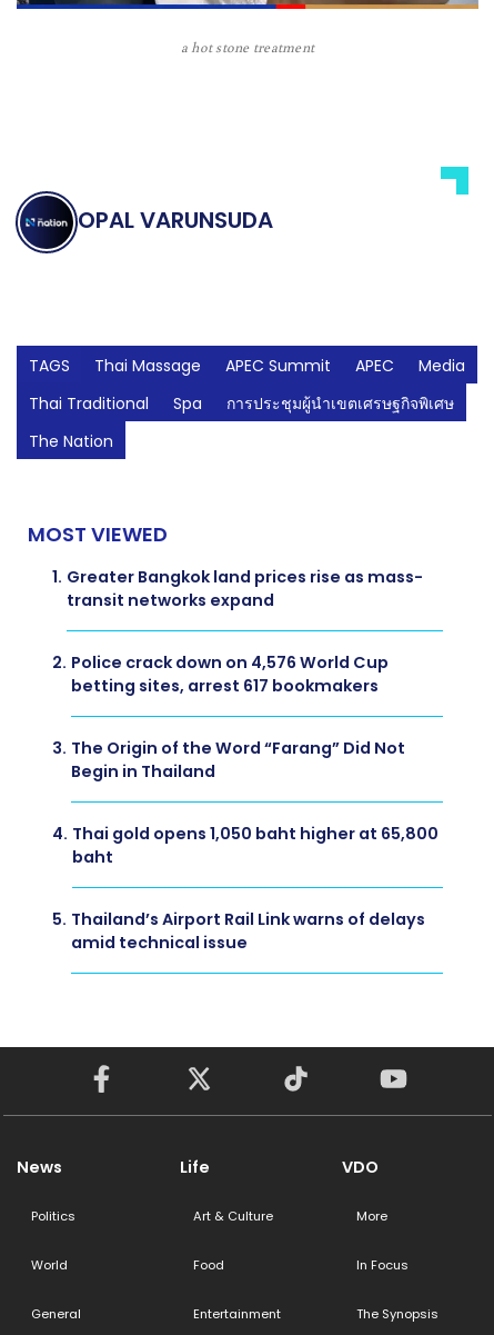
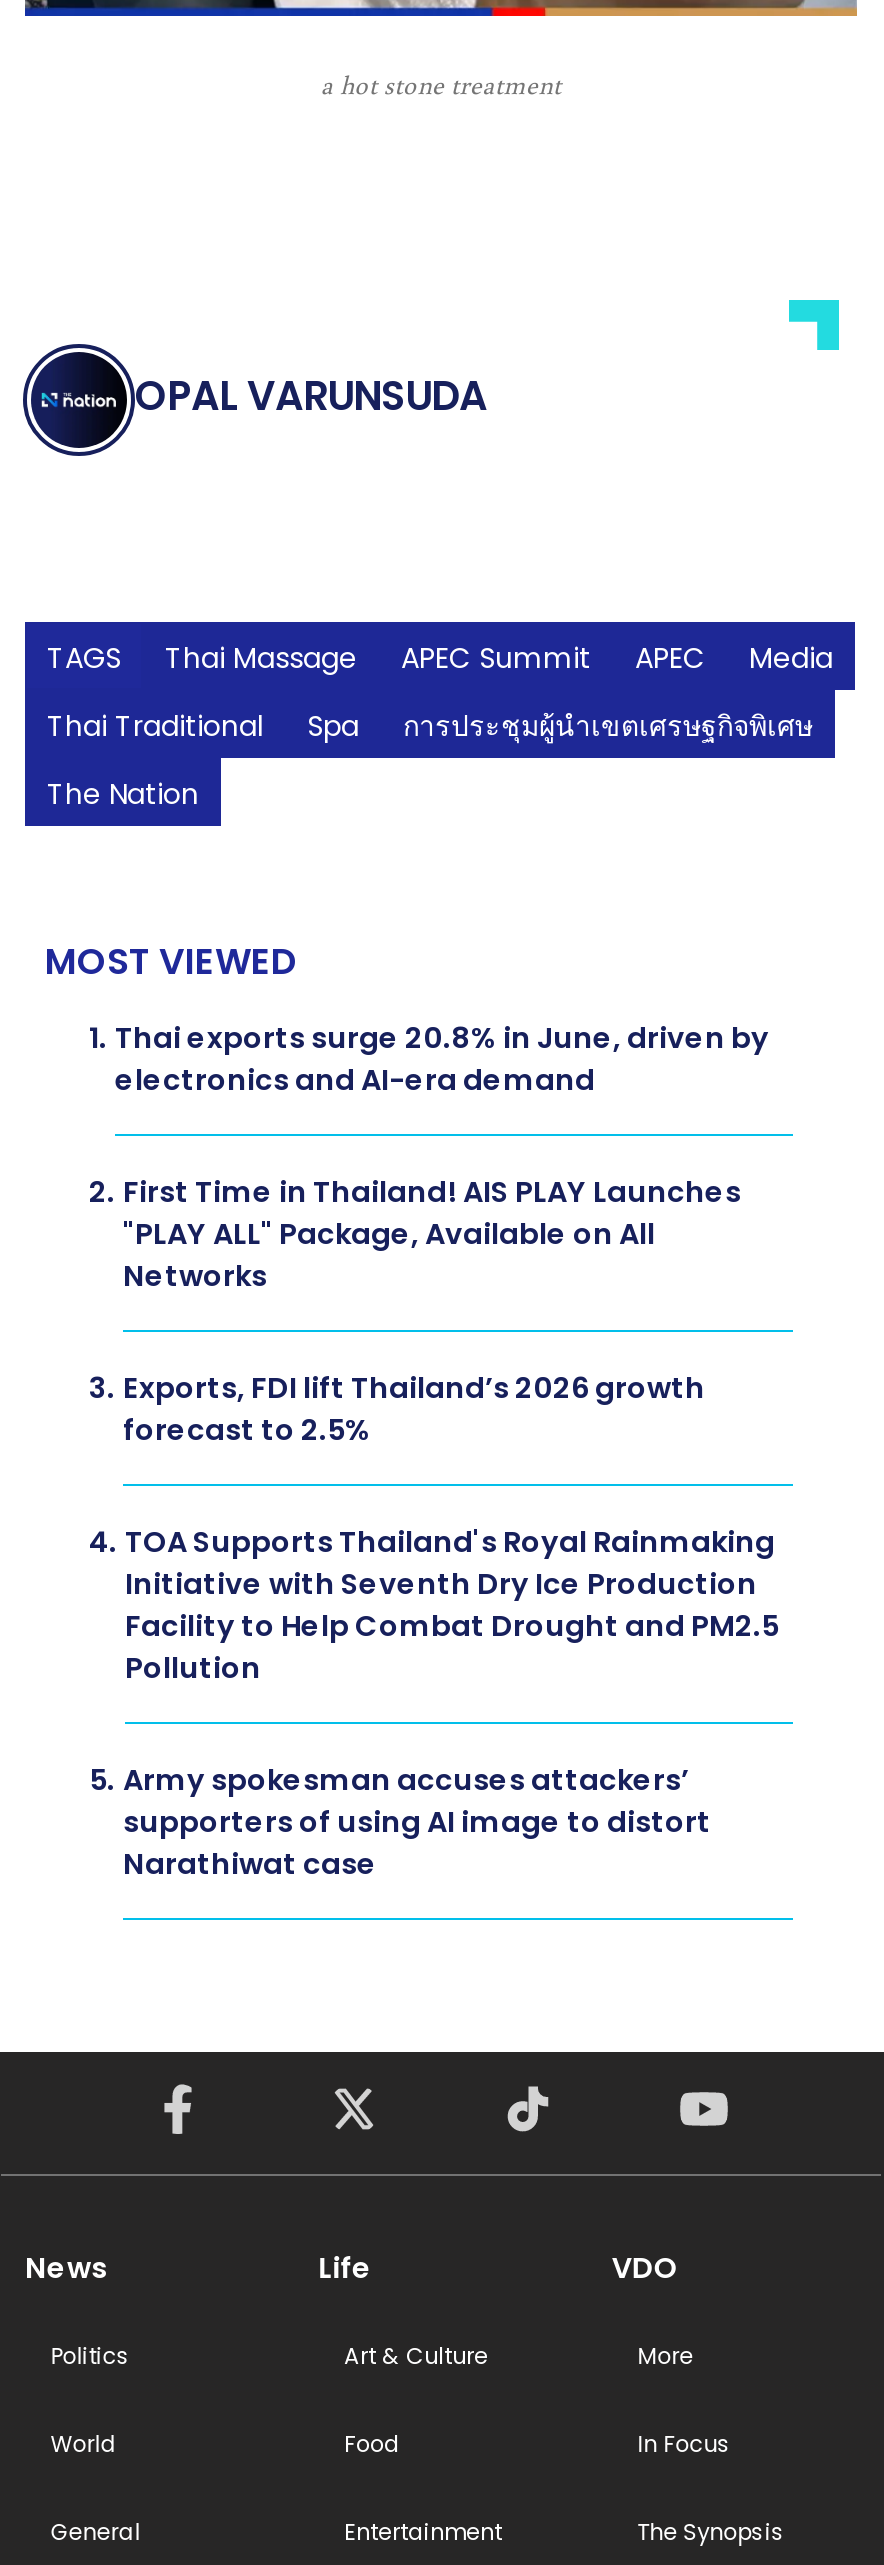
- 1. Greater Bangkok land prices rise as mass-
- transit networks expand
+ 1. Thai exports surge 20.8% in June, driven by
+ electronics and AI-era demand

- 2. Police crack down on 4,576 World Cup
- betting sites, arrest 617 bookmakers
+ 2. First Time in Thailand! AIS PLAY Launches
+ "PLAY ALL" Package, Available on All
+ Networks

- 3. The Origin of the Word “Farang” Did Not
- Begin in Thailand
+ 3. Exports, FDI lift Thailand’s 2026 growth
+ forecast to 2.5%

- 4. Thai gold opens 1,050 baht higher at 65,800
- baht
+ 4. TOA Supports Thailand's Royal Rainmaking
+ Initiative with Seventh Dry Ice Production
+ Facility to Help Combat Drought and PM2.5
+ Pollution

- 5. Thailand’s Airport Rail Link warns of delays
- amid technical issue
+ 5. Army spokesman accuses attackers’
+ supporters of using AI image to distort
+ Narathiwat case
